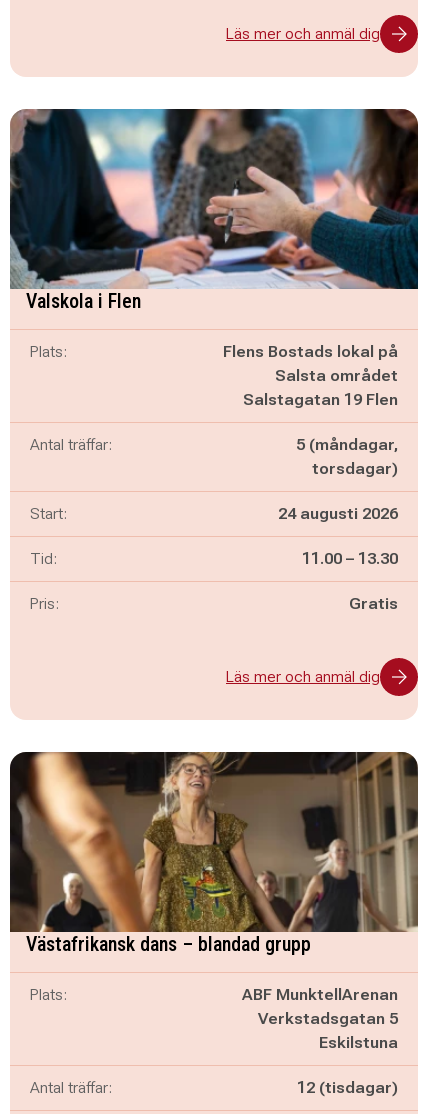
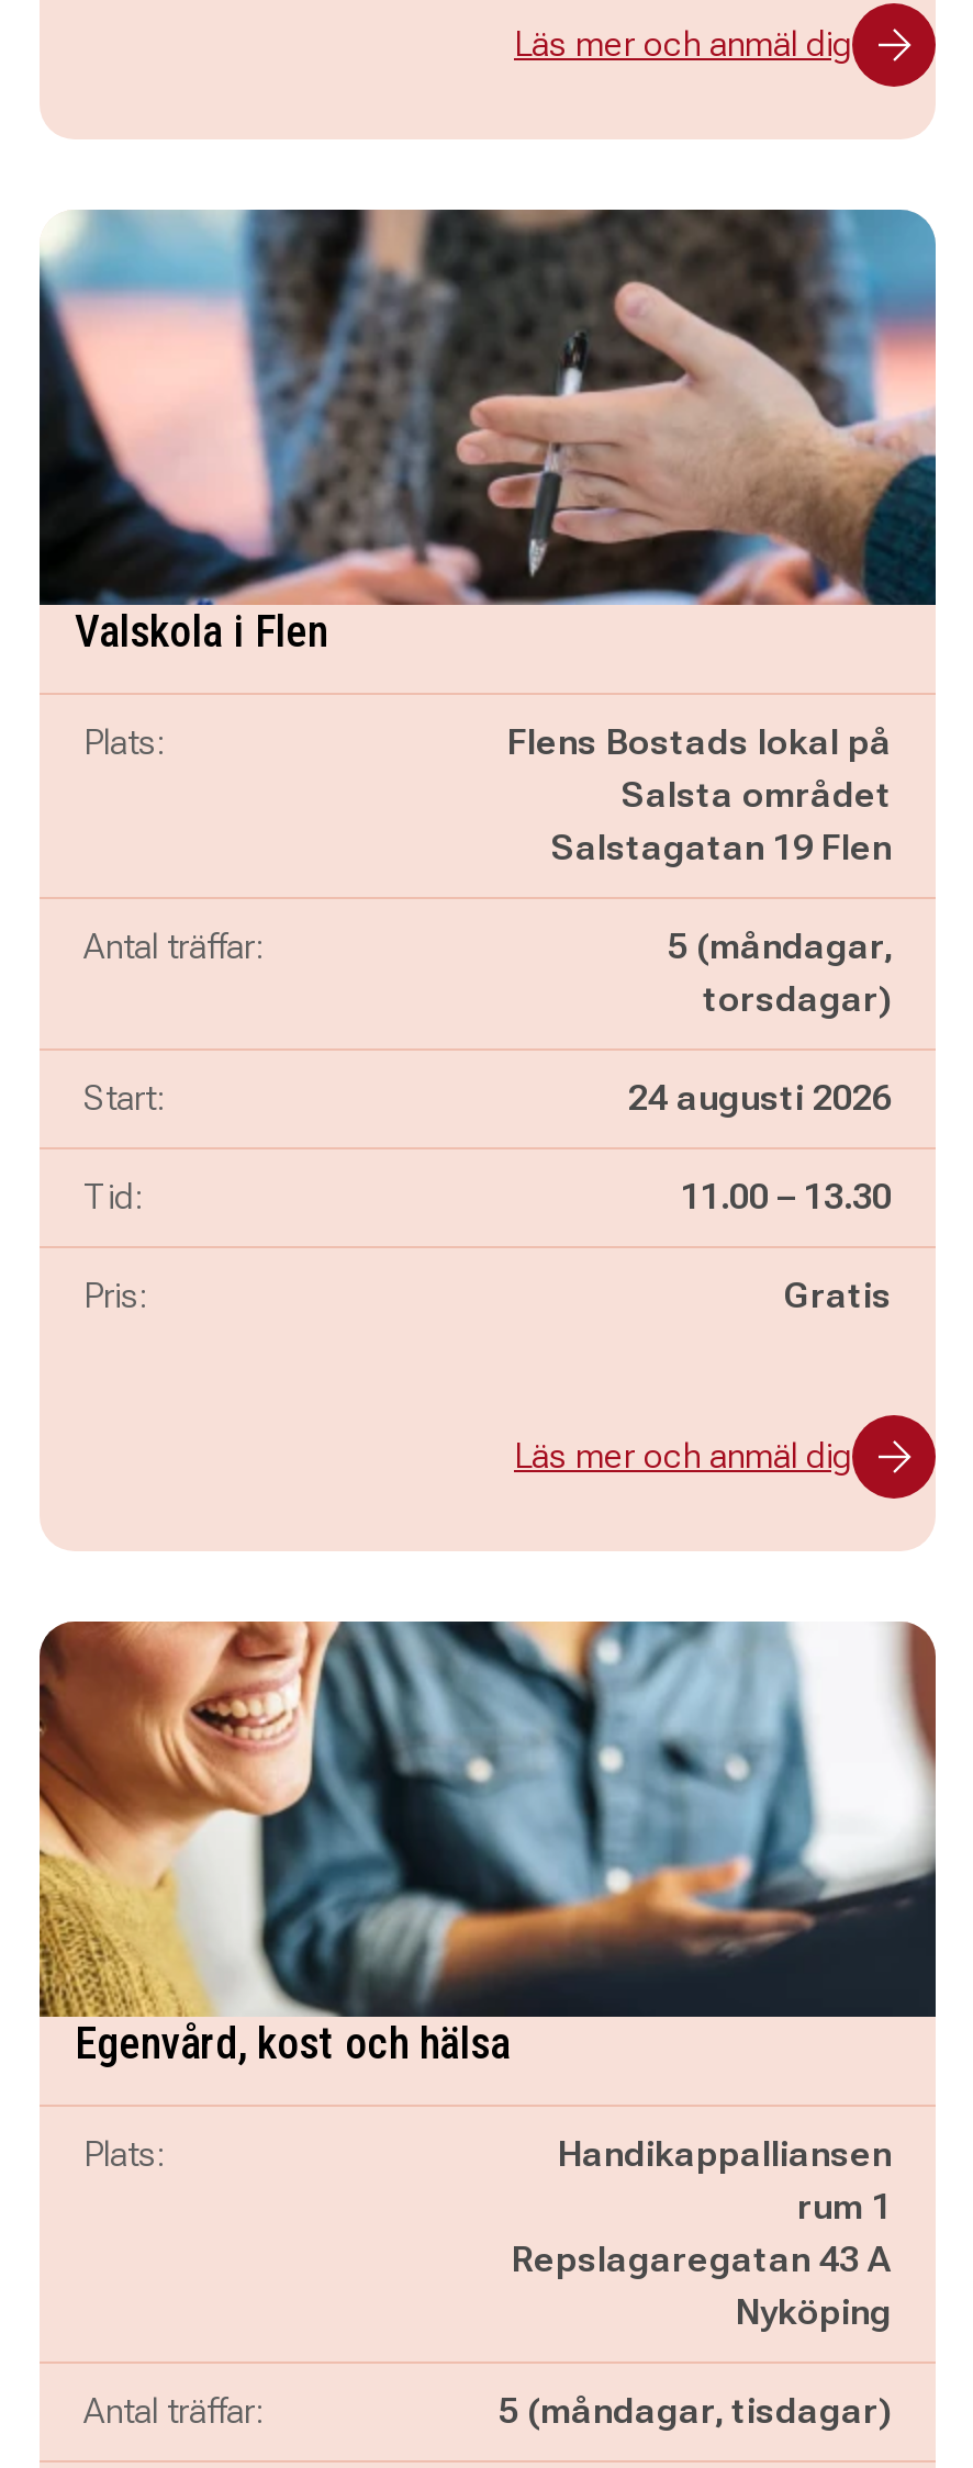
- [image]
+ [image]

- [image]
- Västafrikansk dans – blandad grupp
+ [image]
+ Egenvård, kost och hälsa

- ABF MunktellArenan
- Verkstadsgatan 5
- Eskilstuna
+ Handikappalliansen
+ rum 1
+ Repslagaregatan 43 A
+ Nyköping

- 12 (tisdagar)
+ 5 (måndagar, tisdagar)
